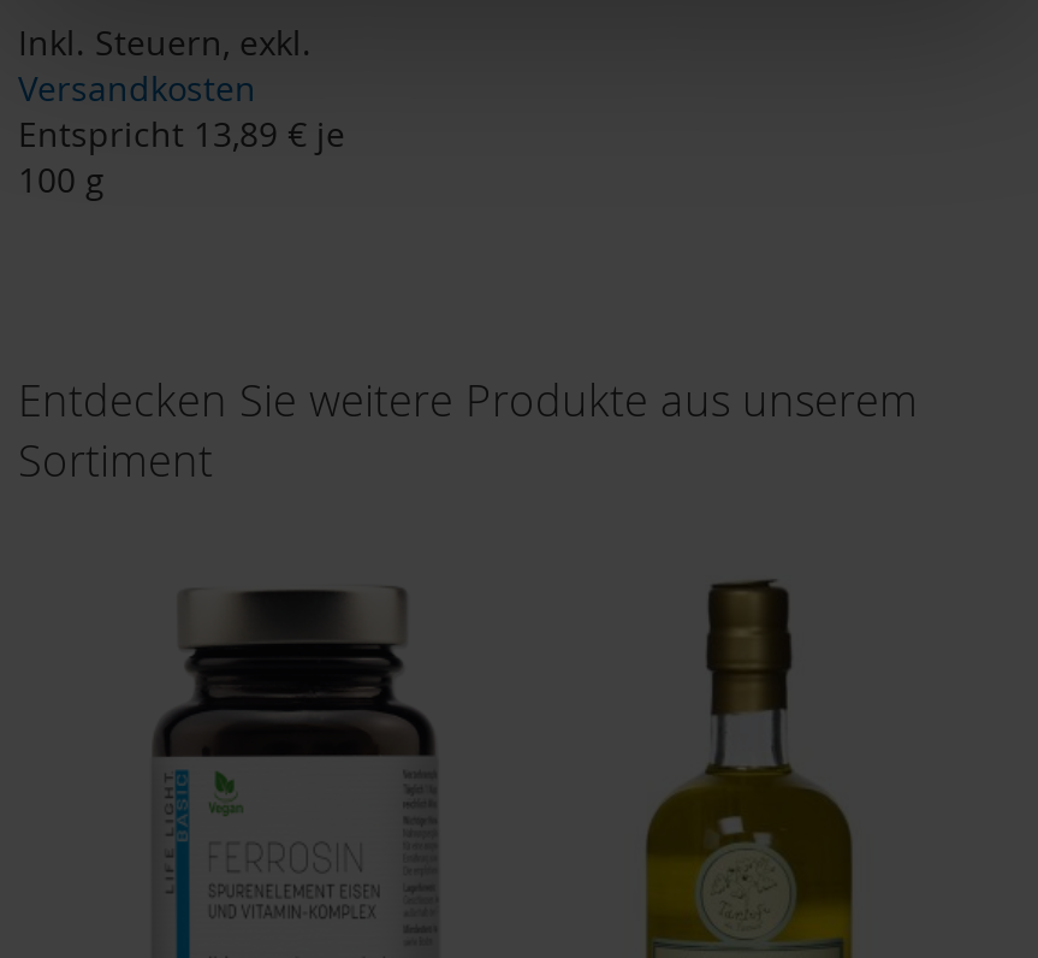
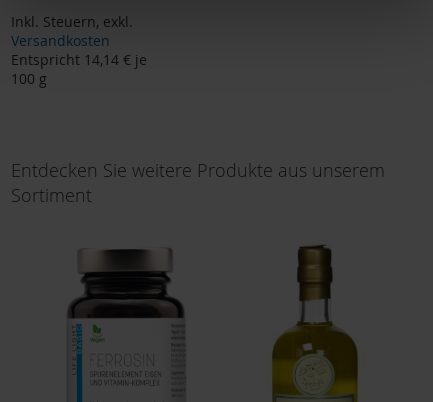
- Entspricht 13,89 €je
+ Entspricht 14,14 €je
